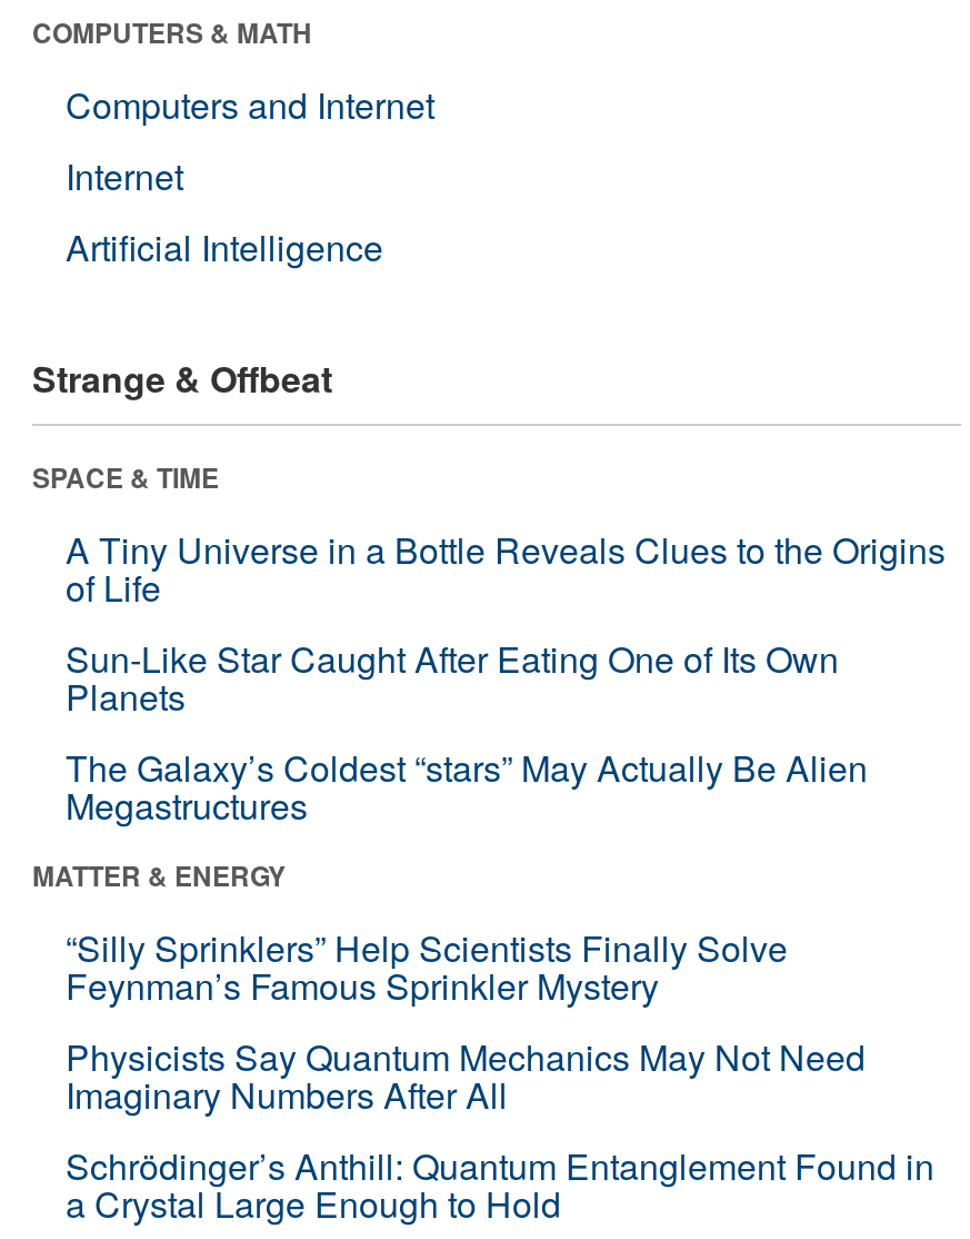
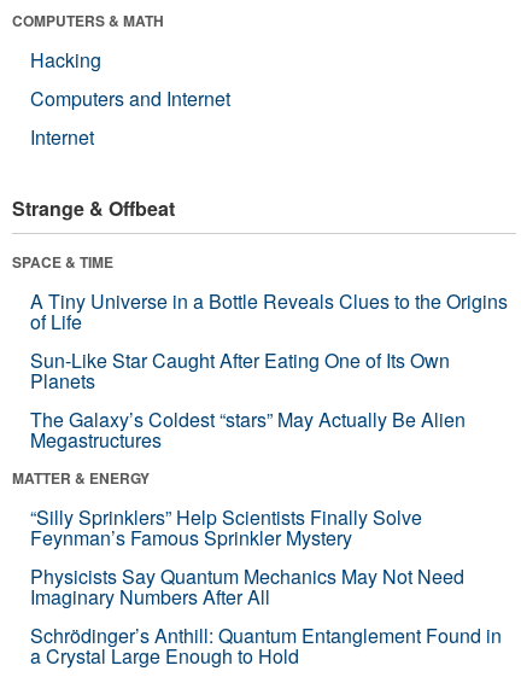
+ Hacking

moved down: Computers and Internet | Internet

- Artificial Intelligence
